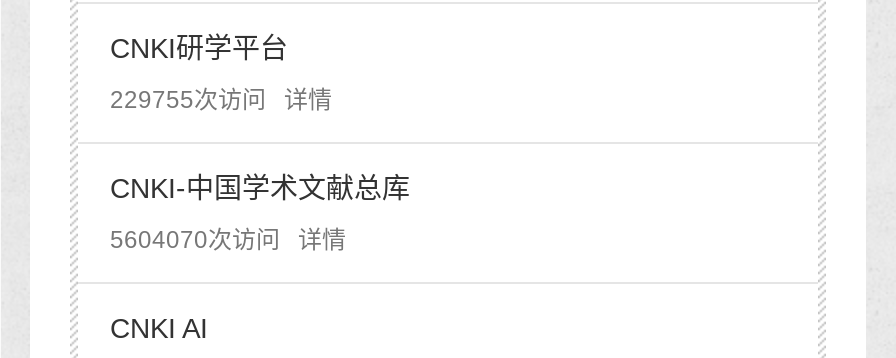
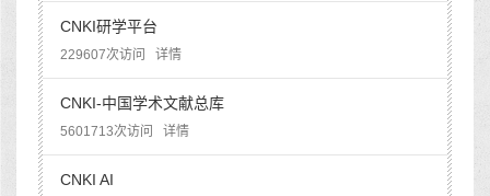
- 229755次访问 详情
+ 229607次访问 详情

- 5604070次访问 详情
+ 5601713次访问 详情
